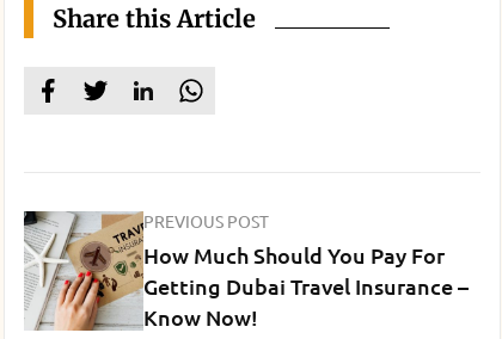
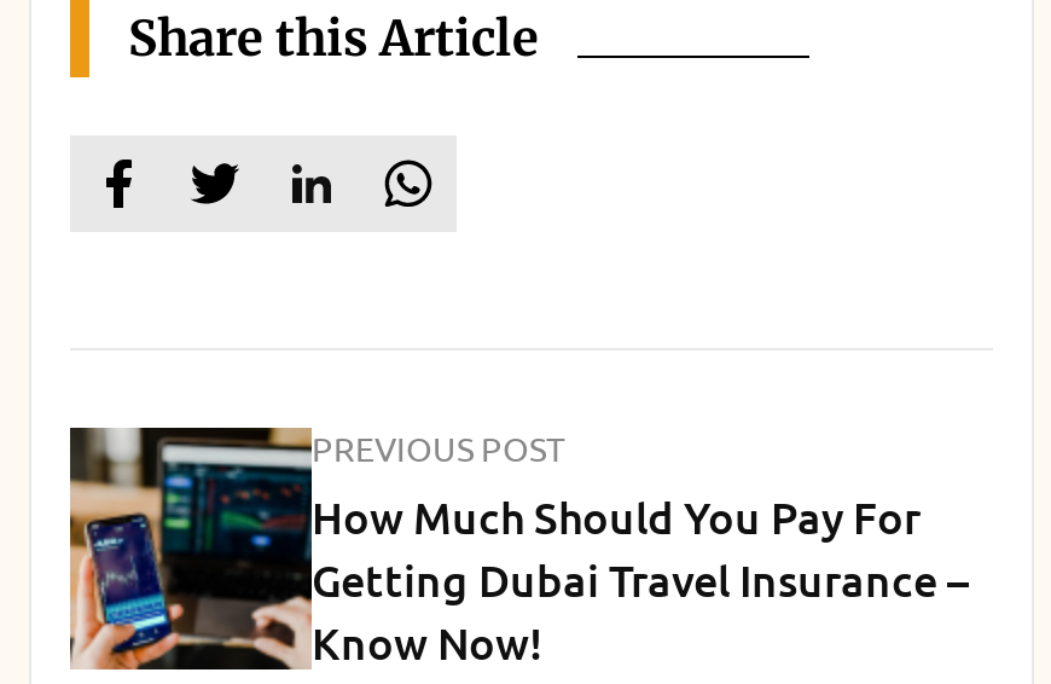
- [image]
+ [image]
